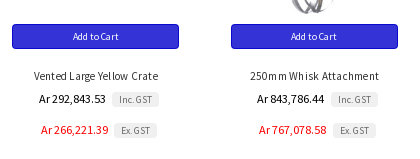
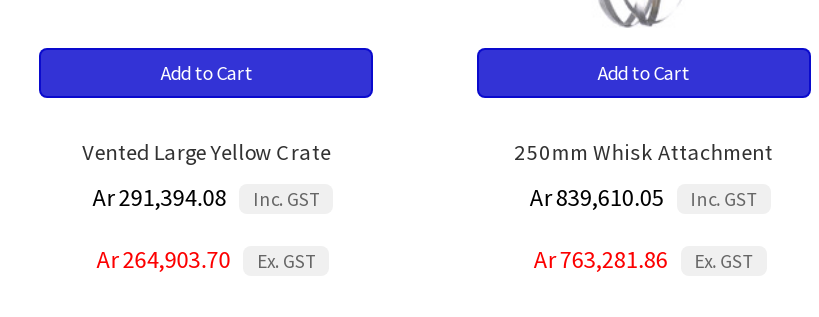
- Ar 292,843.53 Inc. GST
+ Ar 291,394.08 Inc. GST

- Ar 843,786.44 Inc. GST
+ Ar 839,610.05 Inc. GST

- Ar 266,221.39 Ex. GST
+ Ar 264,903.70 Ex. GST

- Ar 767,078.58 Ex. GST
+ Ar 763,281.86 Ex. GST
